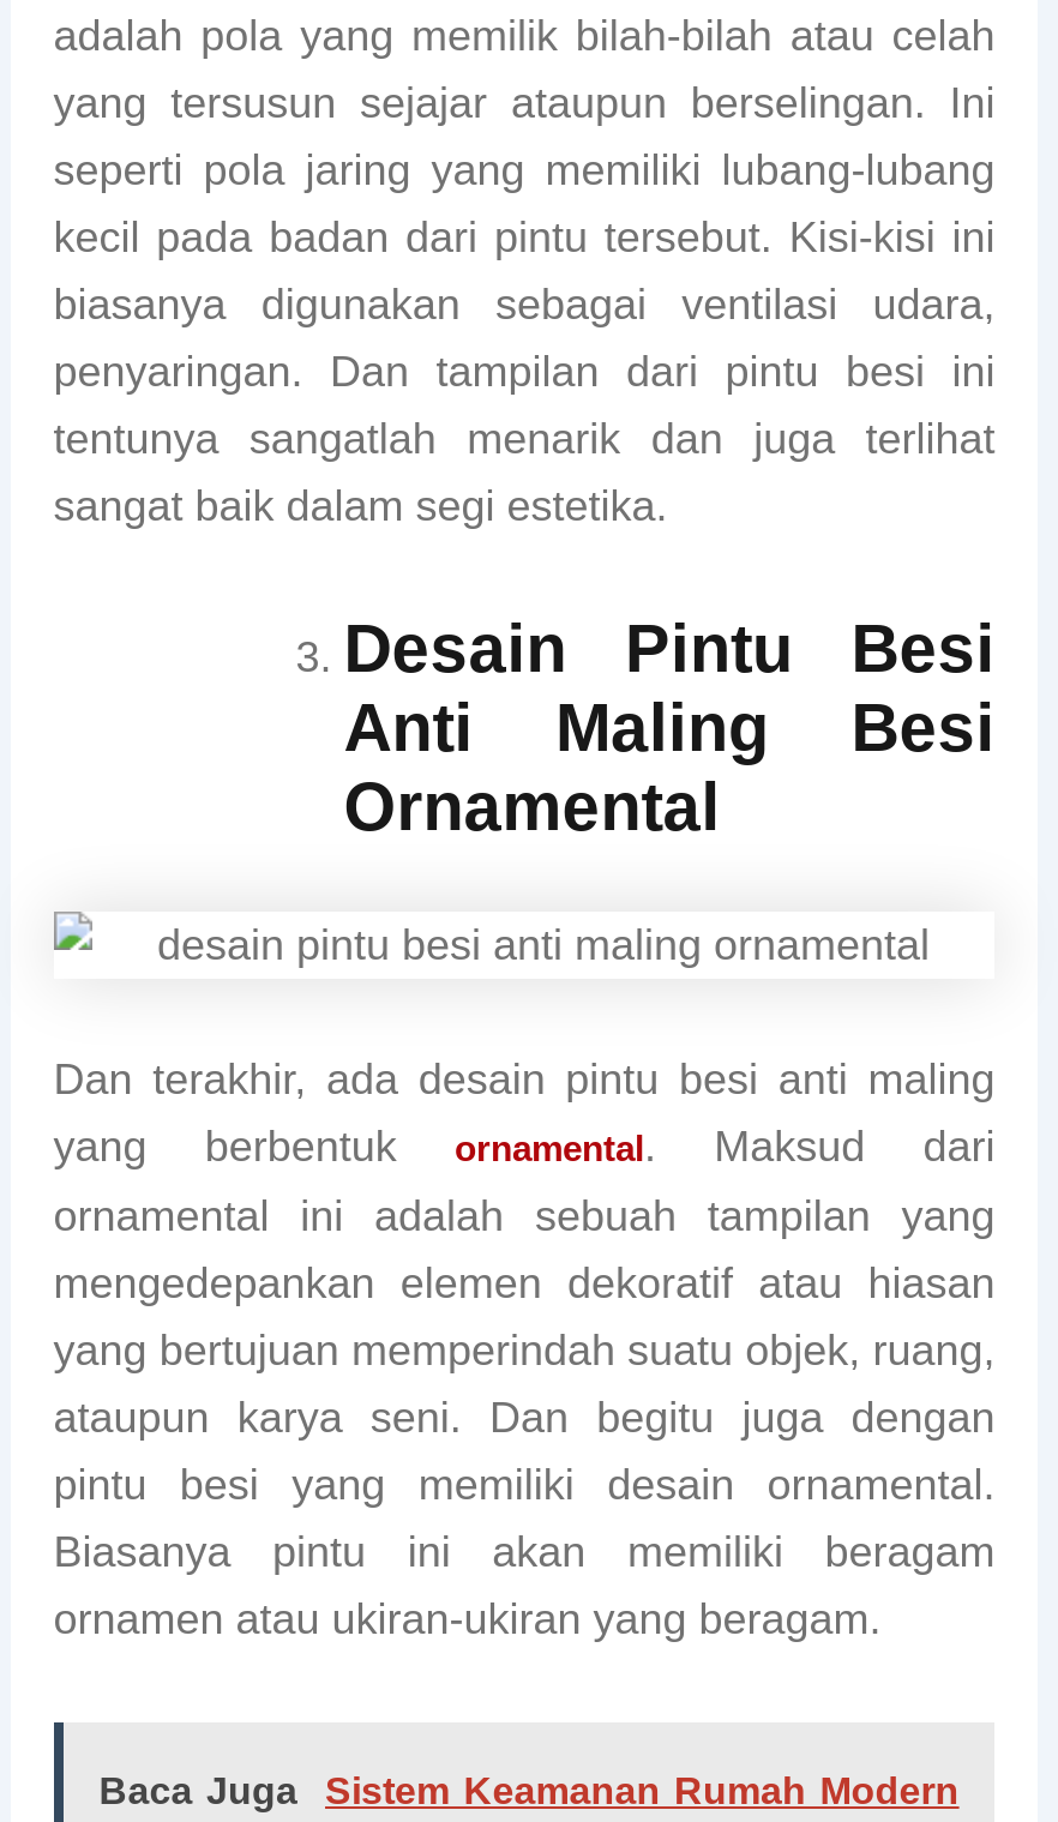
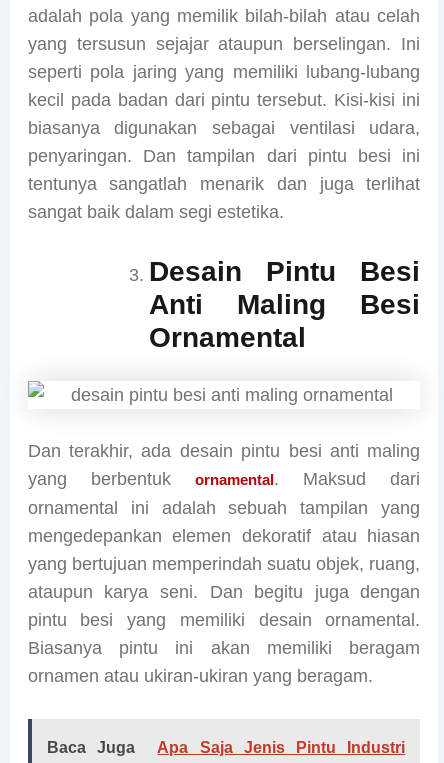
- Sistem Keamanan Rumah Modern
+ Apa Saja Jenis Pintu Industri
